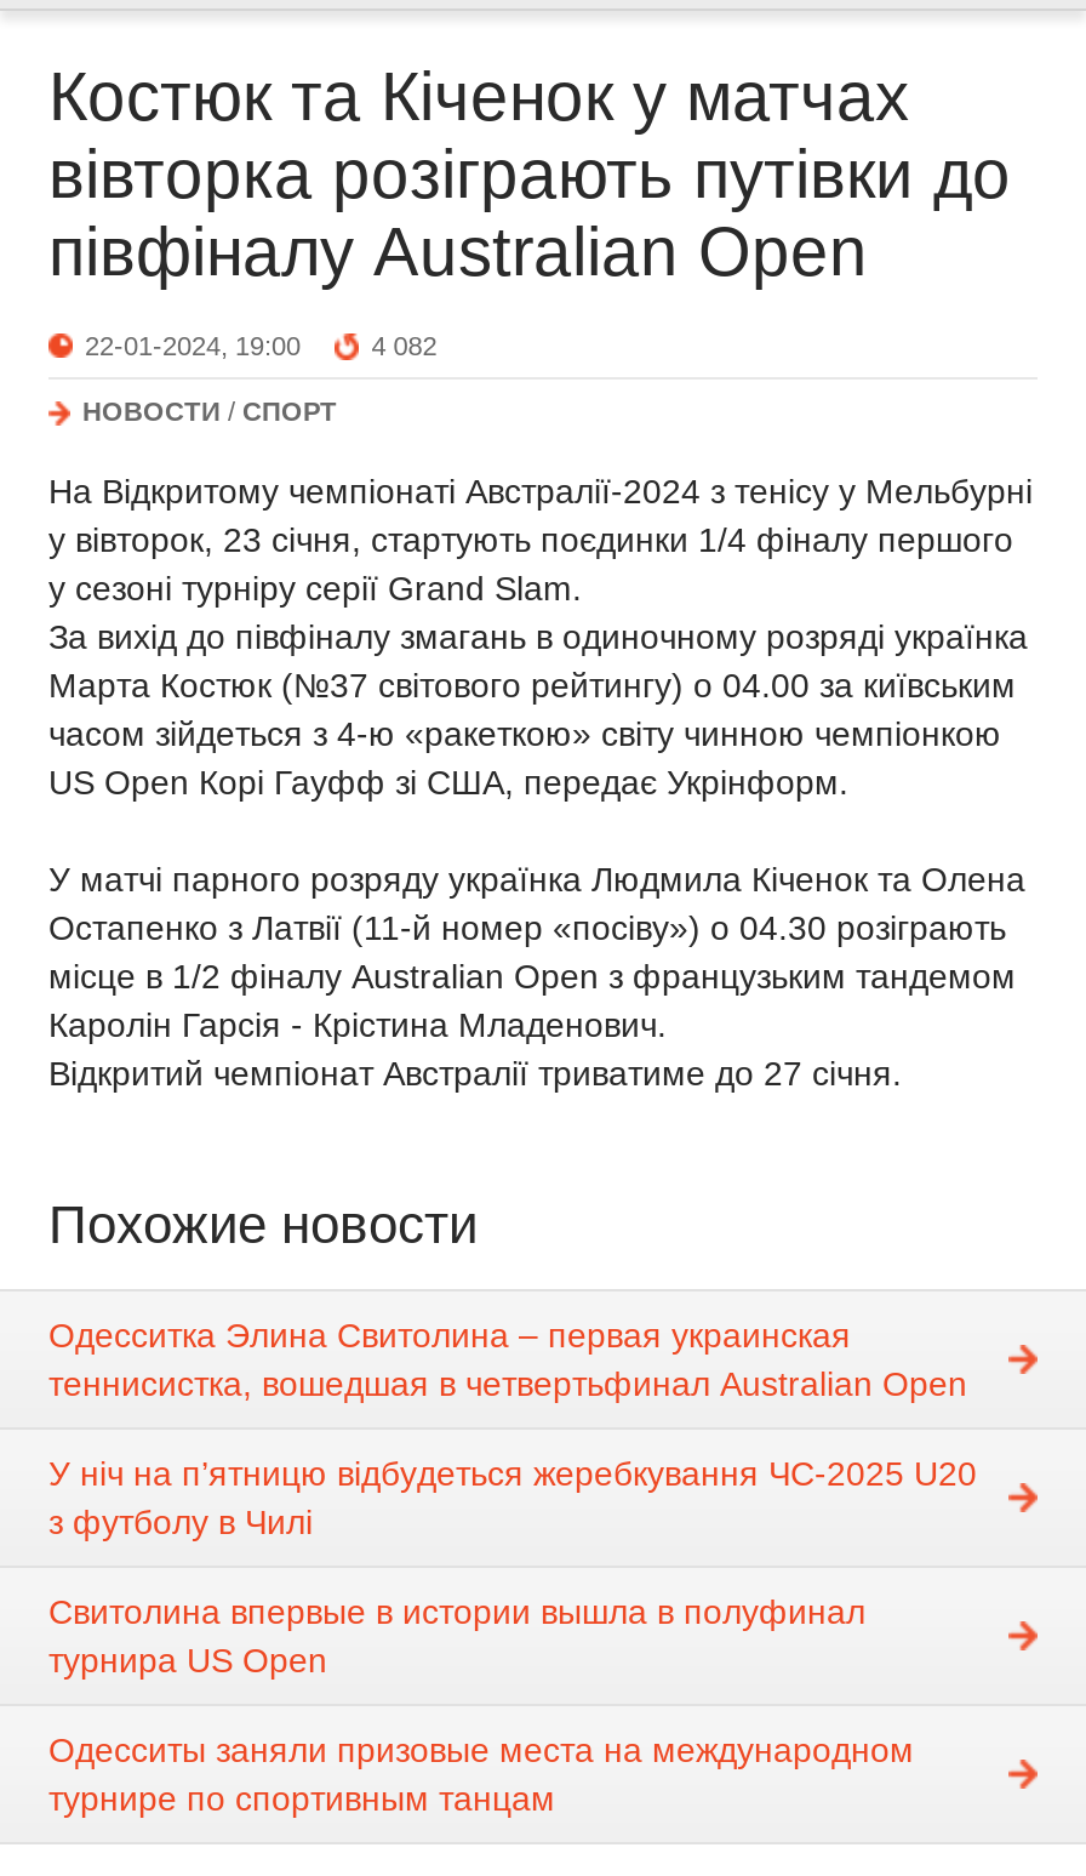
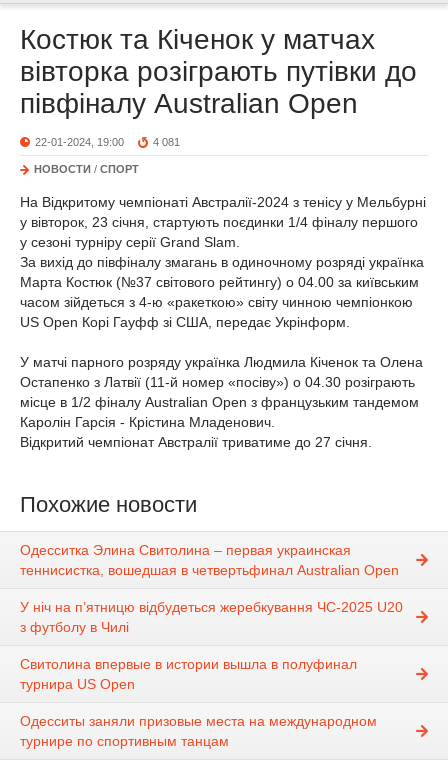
- 4 082
+ 4 081
